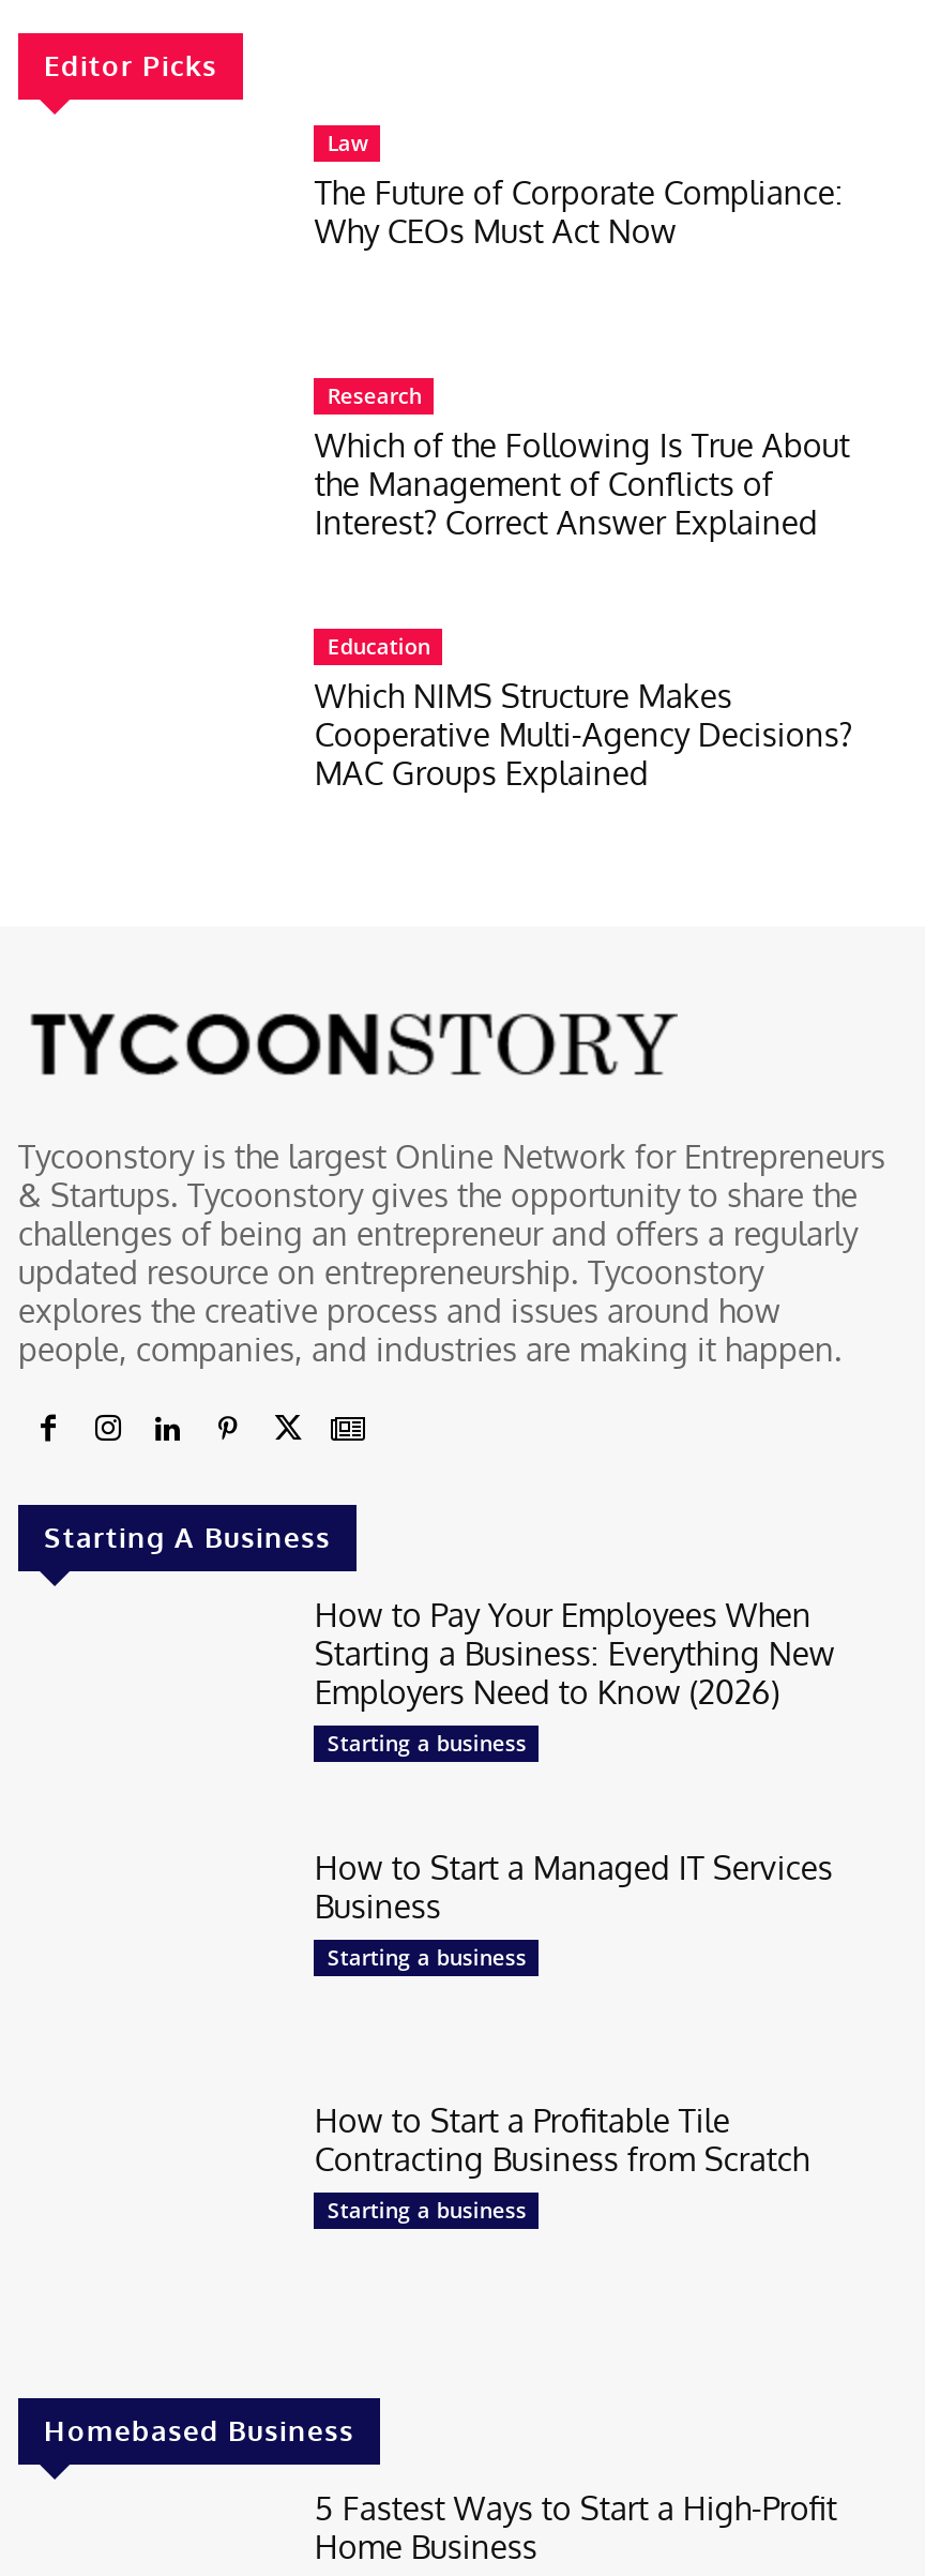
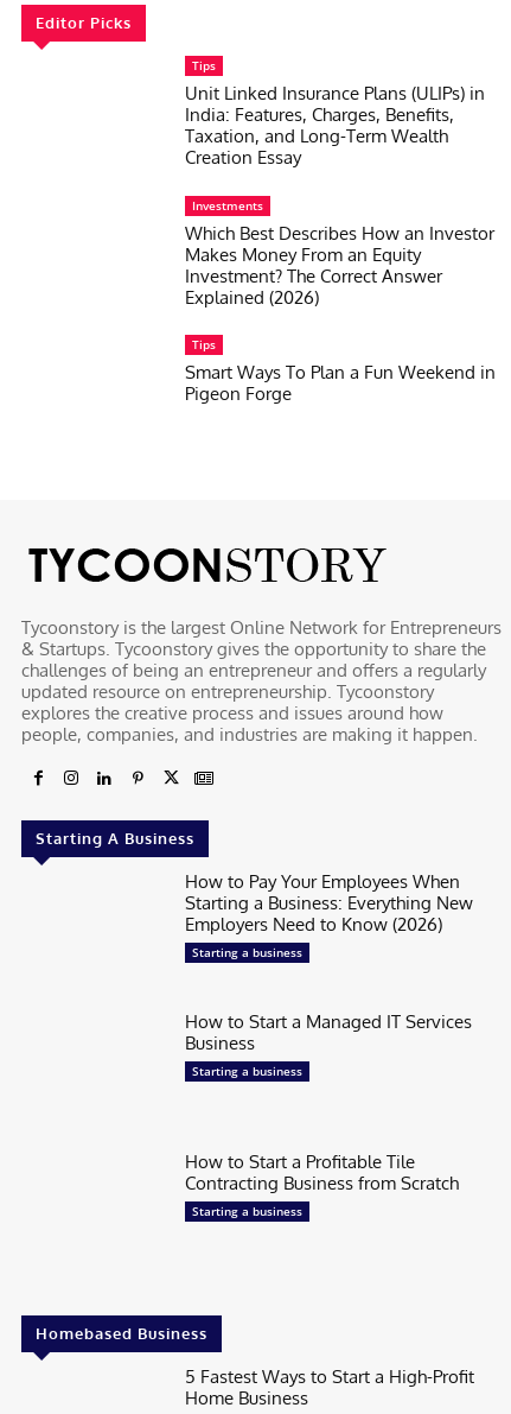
- Law
- The Future of Corporate Compliance:
- Why CEOs Must Act Now
+ Tips
+ Unit Linked Insurance Plans (ULIPs) in
+ India: Features, Charges, Benefits,
+ Taxation, and Long-Term Wealth
+ Creation Essay

- Research
- Which of the Following Is True About
- the Management of Conflicts of
- Interest? Correct Answer Explained
+ Investments
+ Which Best Describes How an Investor
+ Makes Money From an Equity
+ Investment? The Correct Answer
+ Explained (2026)

- Education
- Which NIMS Structure Makes
- Cooperative Multi-Agency Decisions?
- MAC Groups Explained
+ Tips
+ Smart Ways To Plan a Fun Weekend in
+ Pigeon Forge
